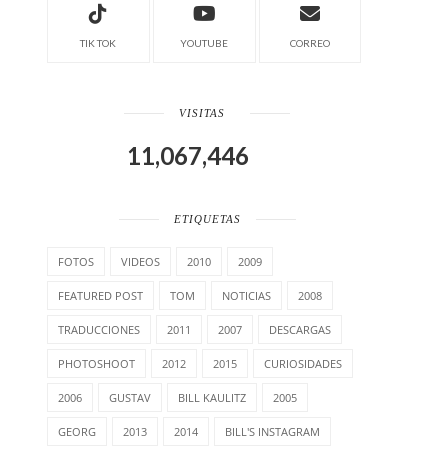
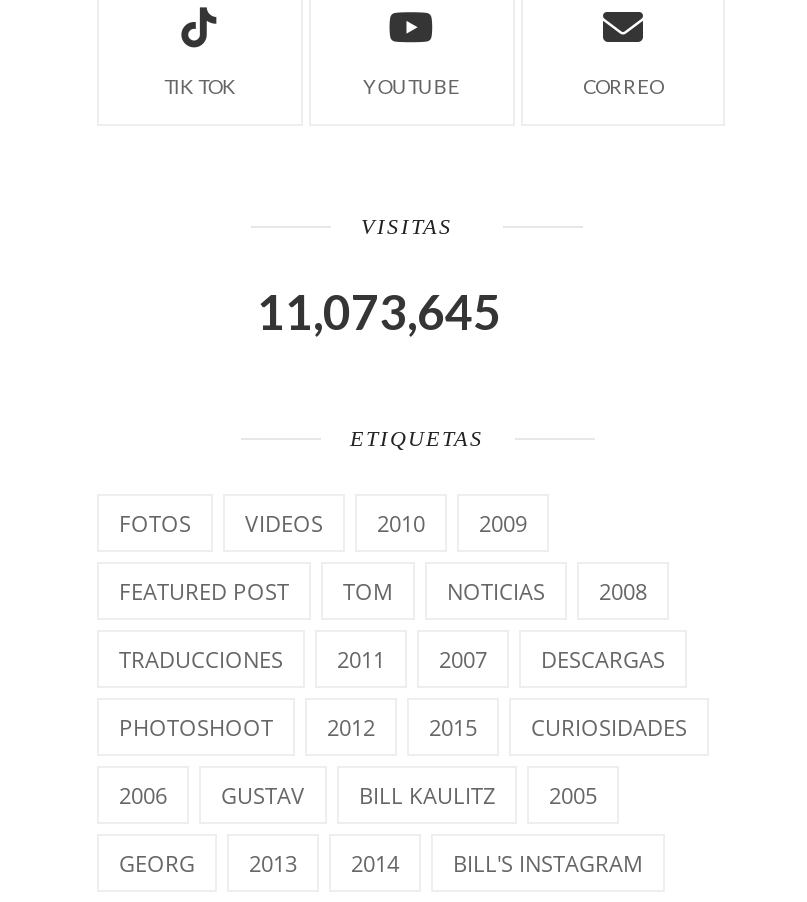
- 11,067,446
+ 11,073,645
